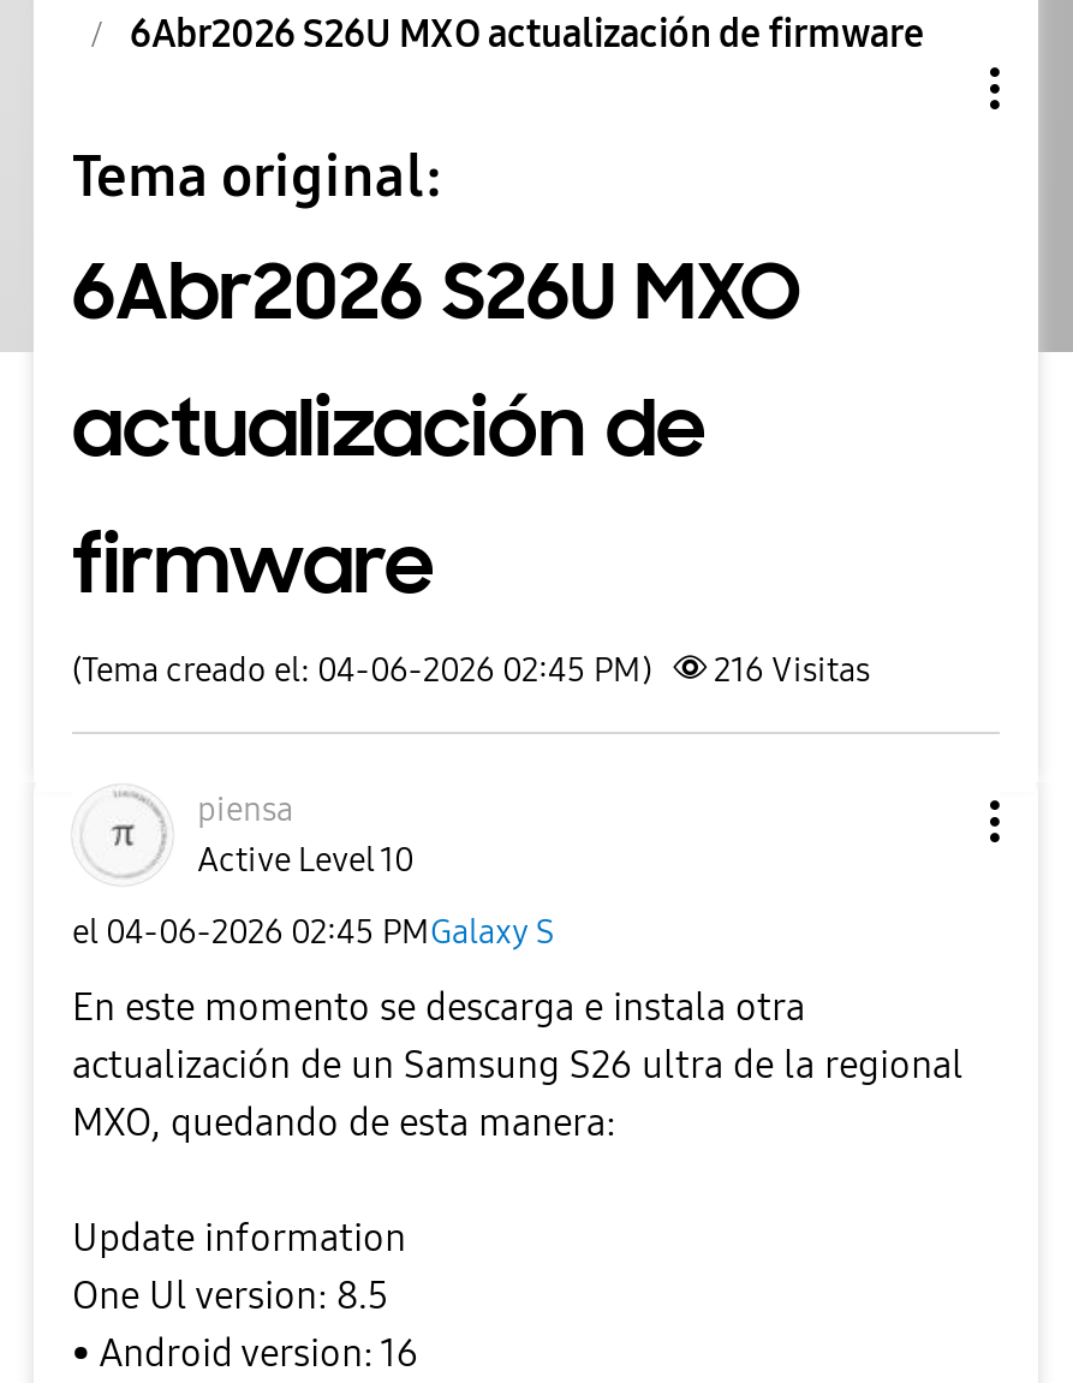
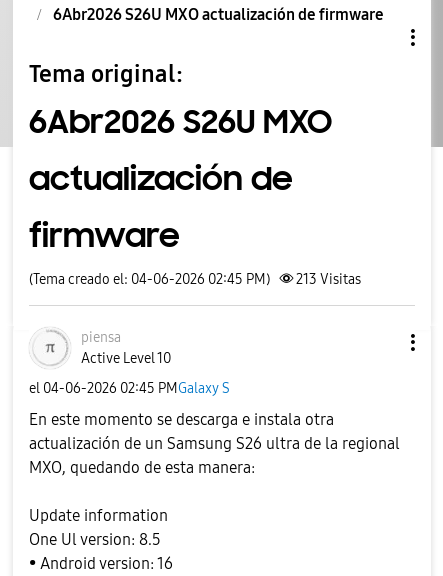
- (Tema creado el: 04-06-2026 02:45 PM) 216 Visitas
+ (Tema creado el: 04-06-2026 02:45 PM) 213 Visitas
